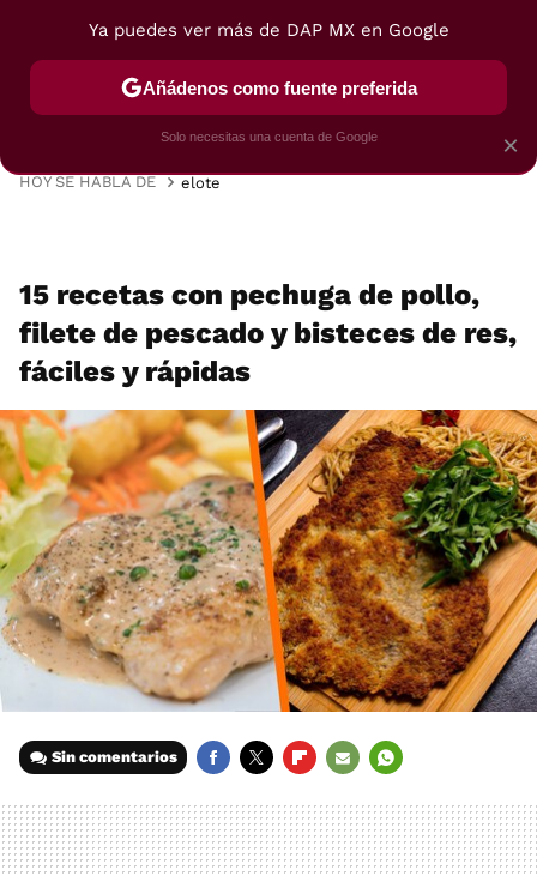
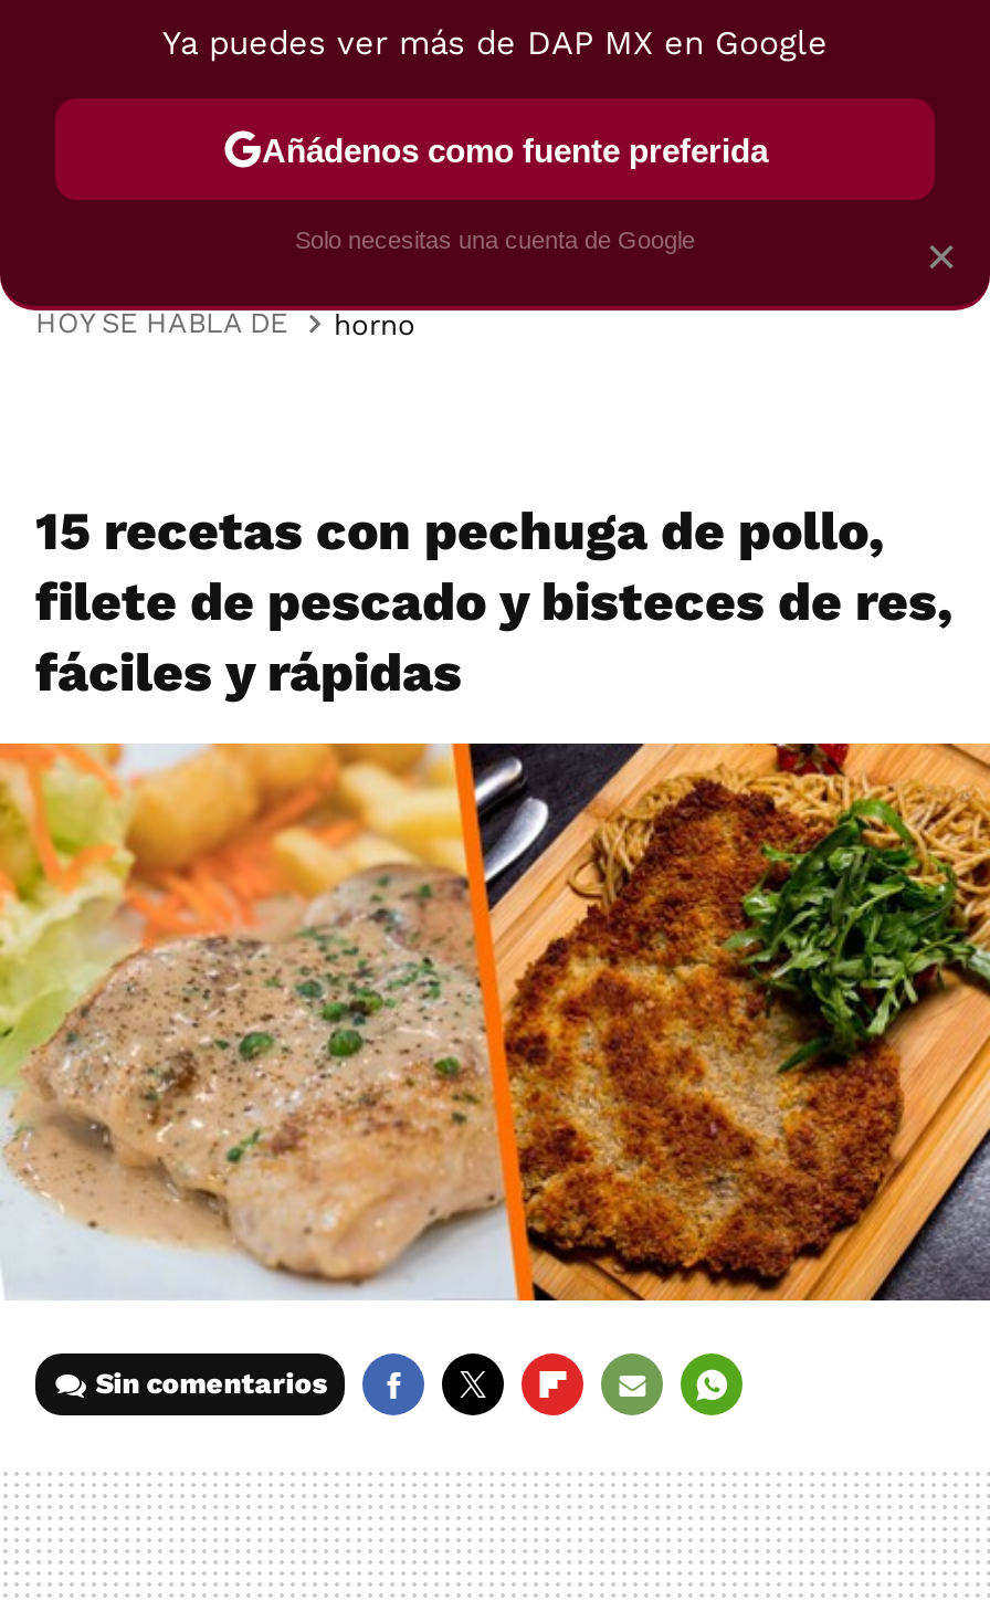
- elote
+ horno
